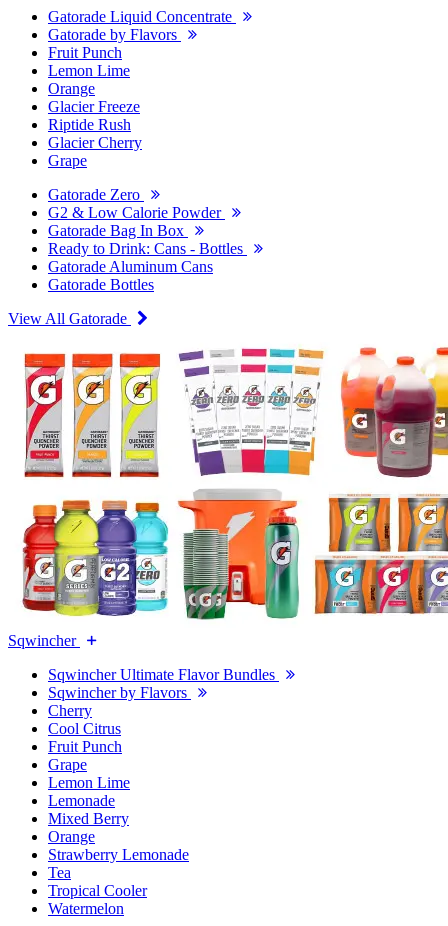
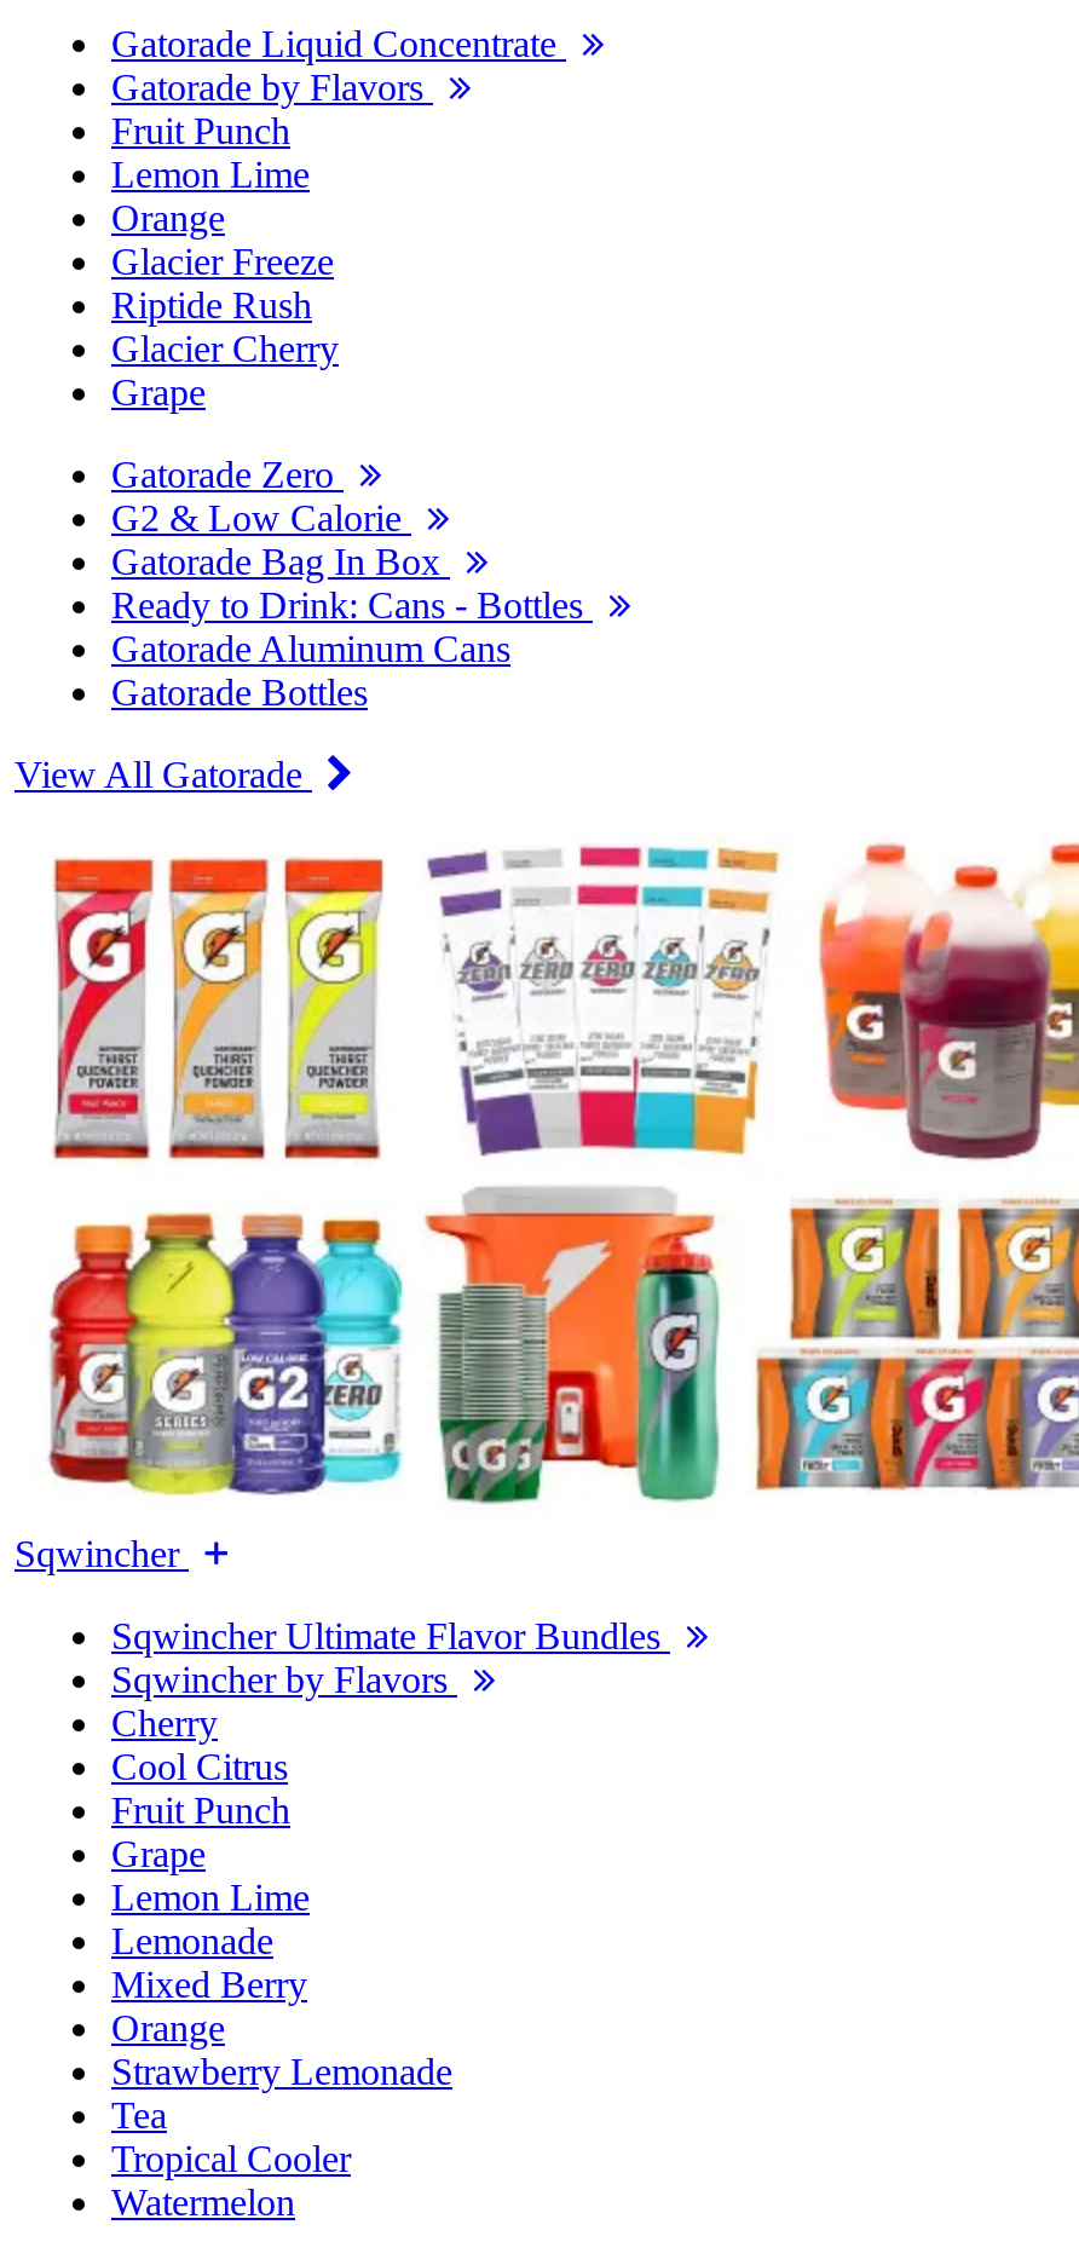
- G2 & Low Calorie Powder
+ G2 & Low Calorie
